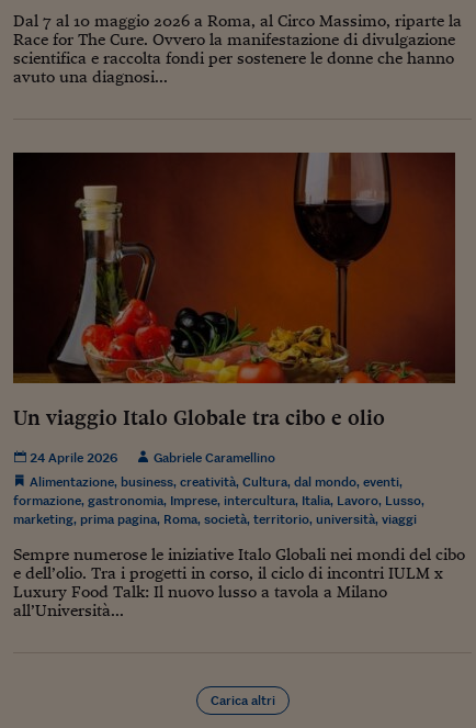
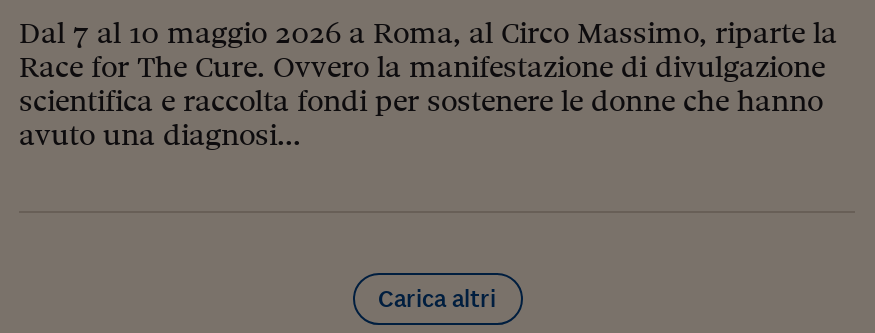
- [image]
- Un viaggio Italo Globale tra cibo e olio
- 24 Aprile 2026
- Gabriele Caramellino
- Alimentazione, business, creatività, Cultura, dal mondo, eventi,
- formazione, gastronomia, Imprese, intercultura, Italia, Lavoro, Lusso,
- marketing, prima pagina, Roma, società, territorio, università, viaggi
- Sempre numerose le iniziative Italo Globali nei mondi del cibo
- e dell’olio. Tra i progetti in corso, il ciclo di incontri IULM x
- Luxury Food Talk: Il nuovo lusso a tavola a Milano
- all’Università...
